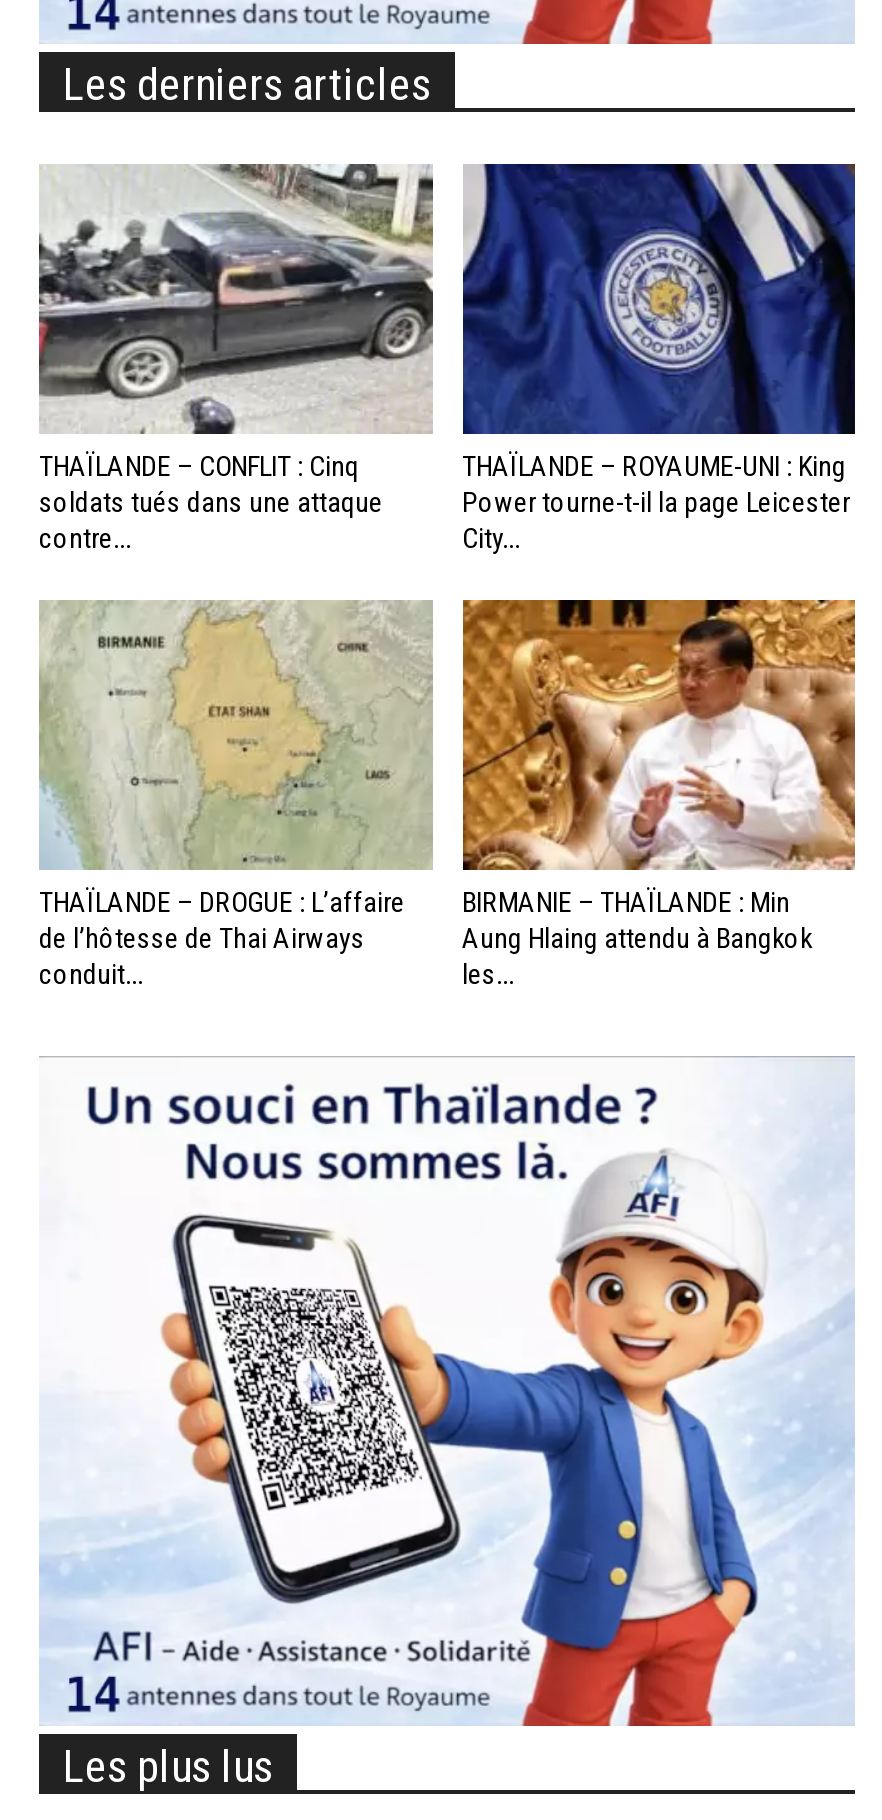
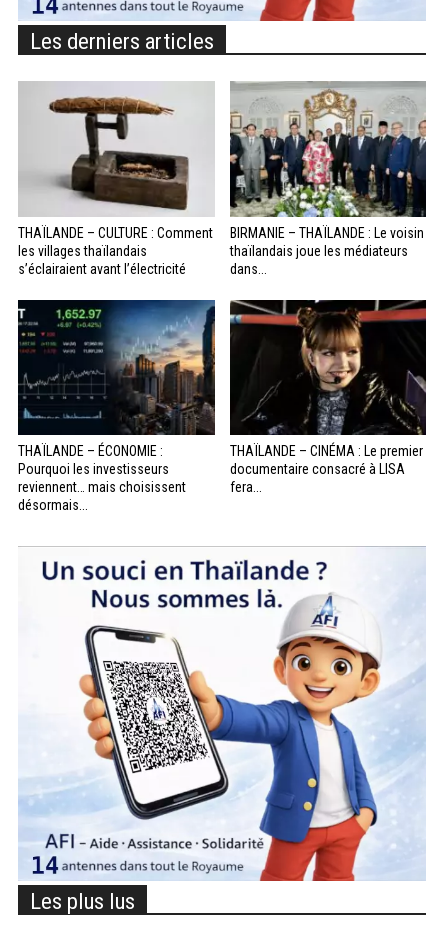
- [image]
- THAÏLANDE – CONFLIT : Cinq
- soldats tués dans une attaque
- contre...
+ [image]
+ THAÏLANDE – CULTURE : Comment
+ les villages thaïlandais
+ s’éclairaient avant l’électricité

- [image]
- THAÏLANDE – ROYAUME-UNI : King
- Power tourne-t-il la page Leicester
- City...
+ [image]
+ BIRMANIE – THAÏLANDE : Le voisin
+ thaïlandais joue les médiateurs
+ dans...

- [image]
- THAÏLANDE – DROGUE : L’affaire
- de l’hôtesse de Thai Airways
- conduit...
+ [image]
+ THAÏLANDE – ÉCONOMIE :
+ Pourquoi les investisseurs
+ reviennent… mais choisissent
+ désormais...

- [image]
- BIRMANIE – THAÏLANDE : Min
- Aung Hlaing attendu à Bangkok
- les...
+ [image]
+ THAÏLANDE – CINÉMA : Le premier
+ documentaire consacré à LISA
+ fera...
